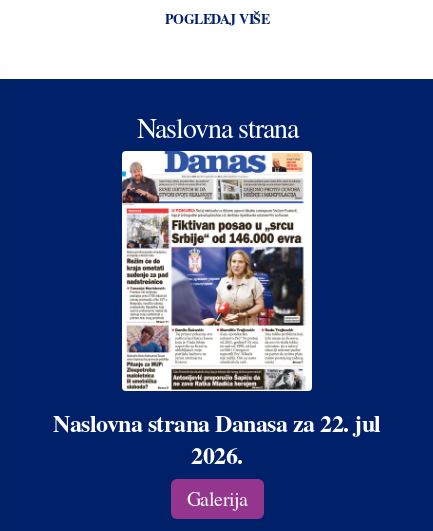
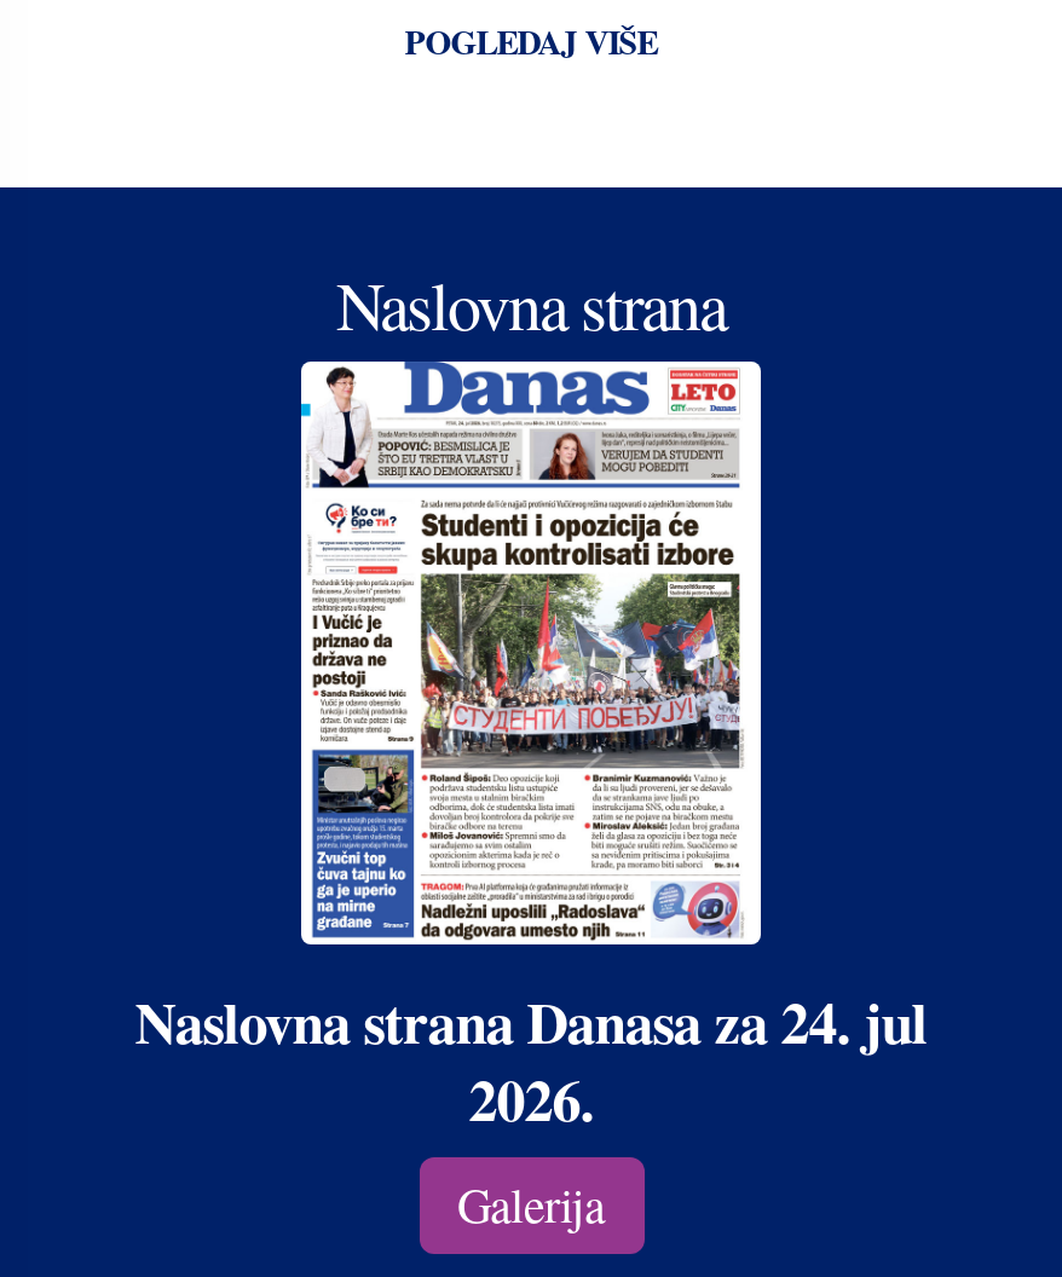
- [image]
- Naslovna strana Danasa za 22. jul
+ [image]
+ Naslovna strana Danasa za 24. jul
